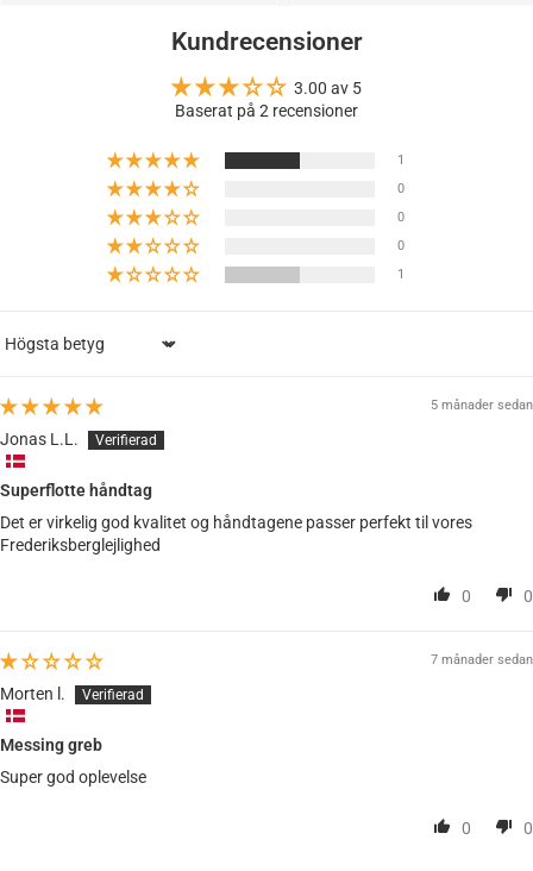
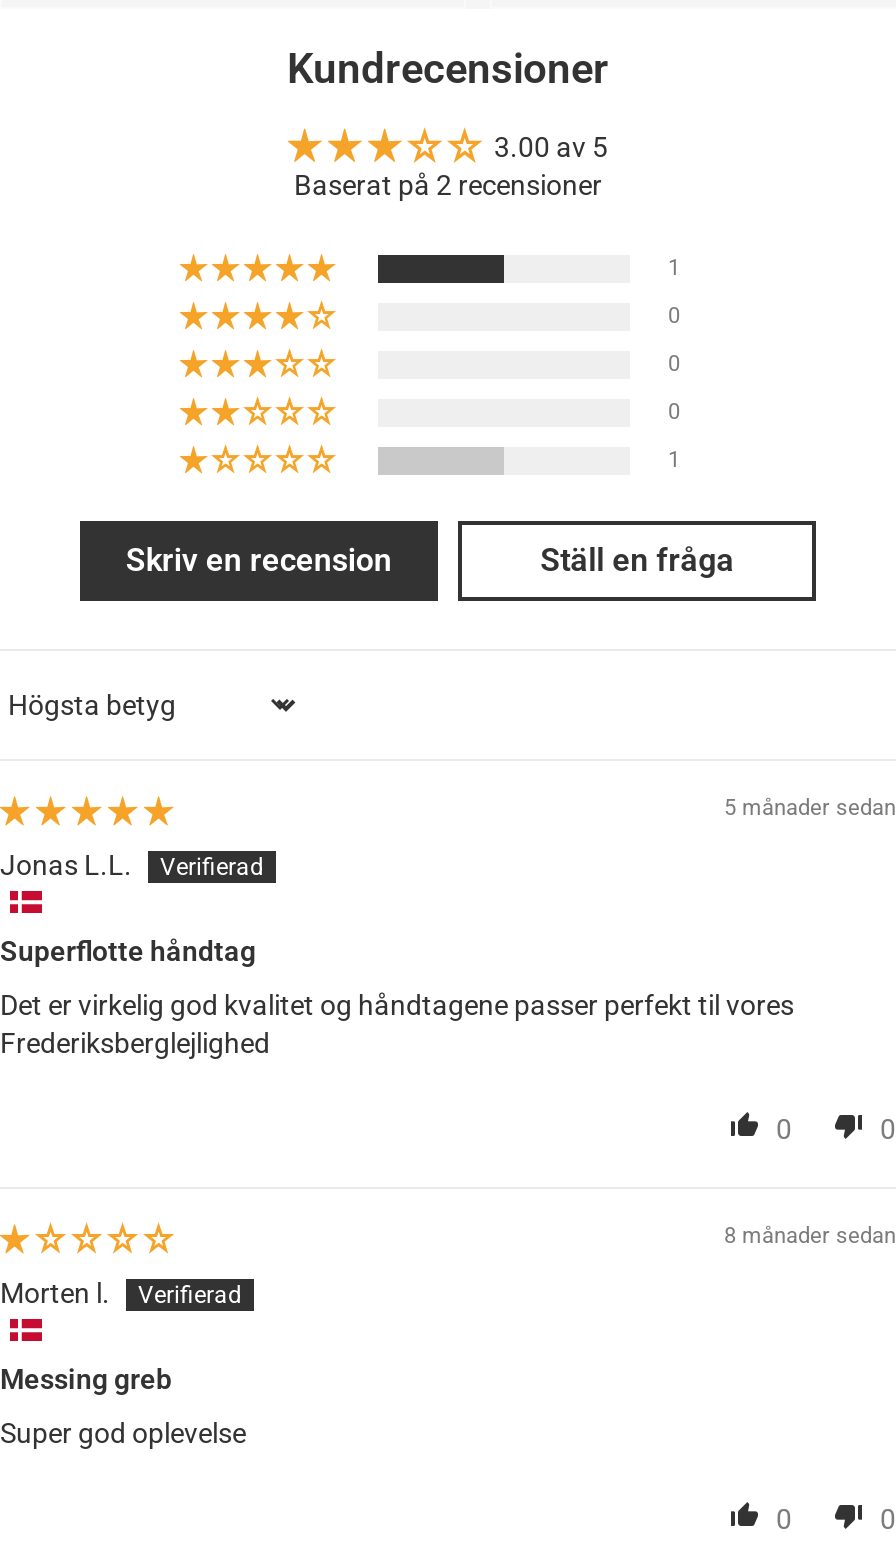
+ Skriv en recension
+ Ställ en fråga

- 7 månader sedan
+ 8 månader sedan
